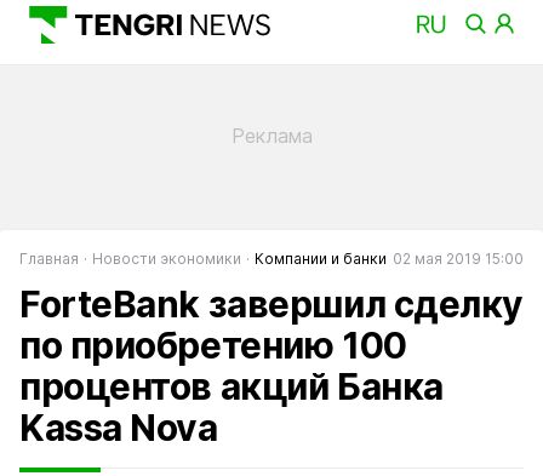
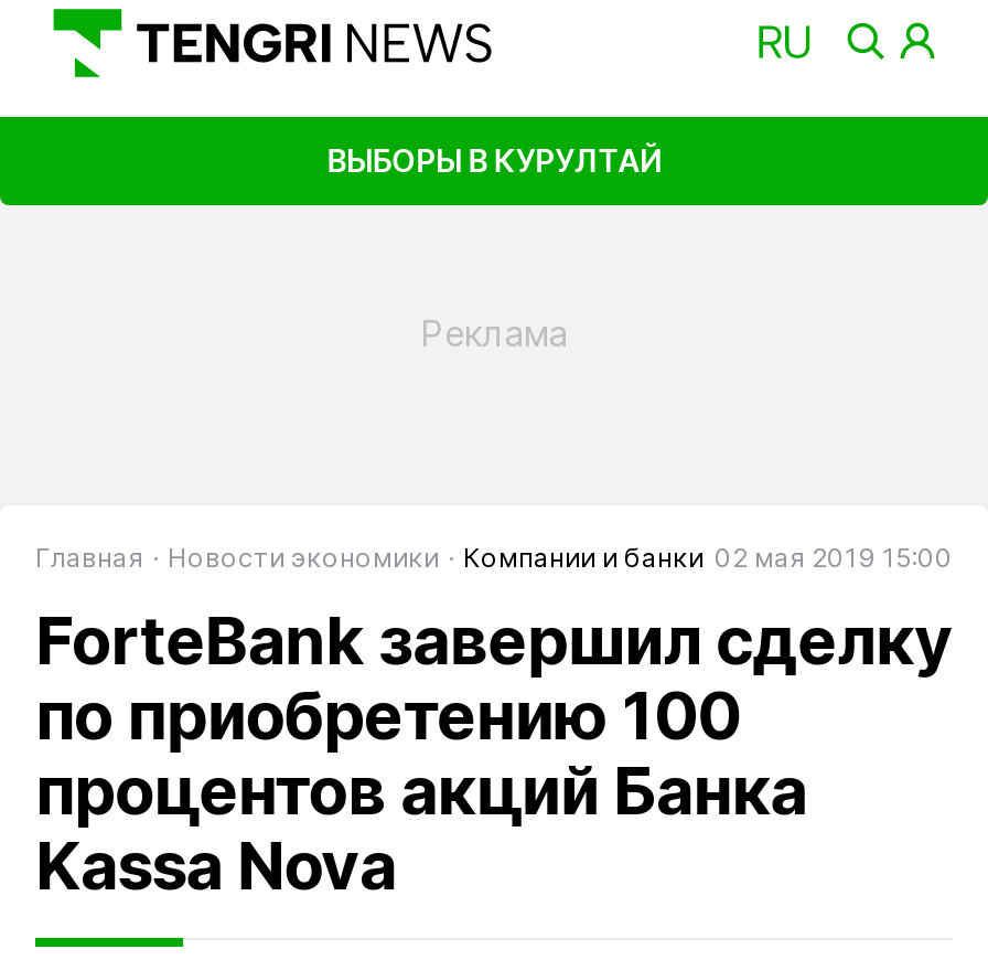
+ ВЫБОРЫ В КУРУЛТАЙ
